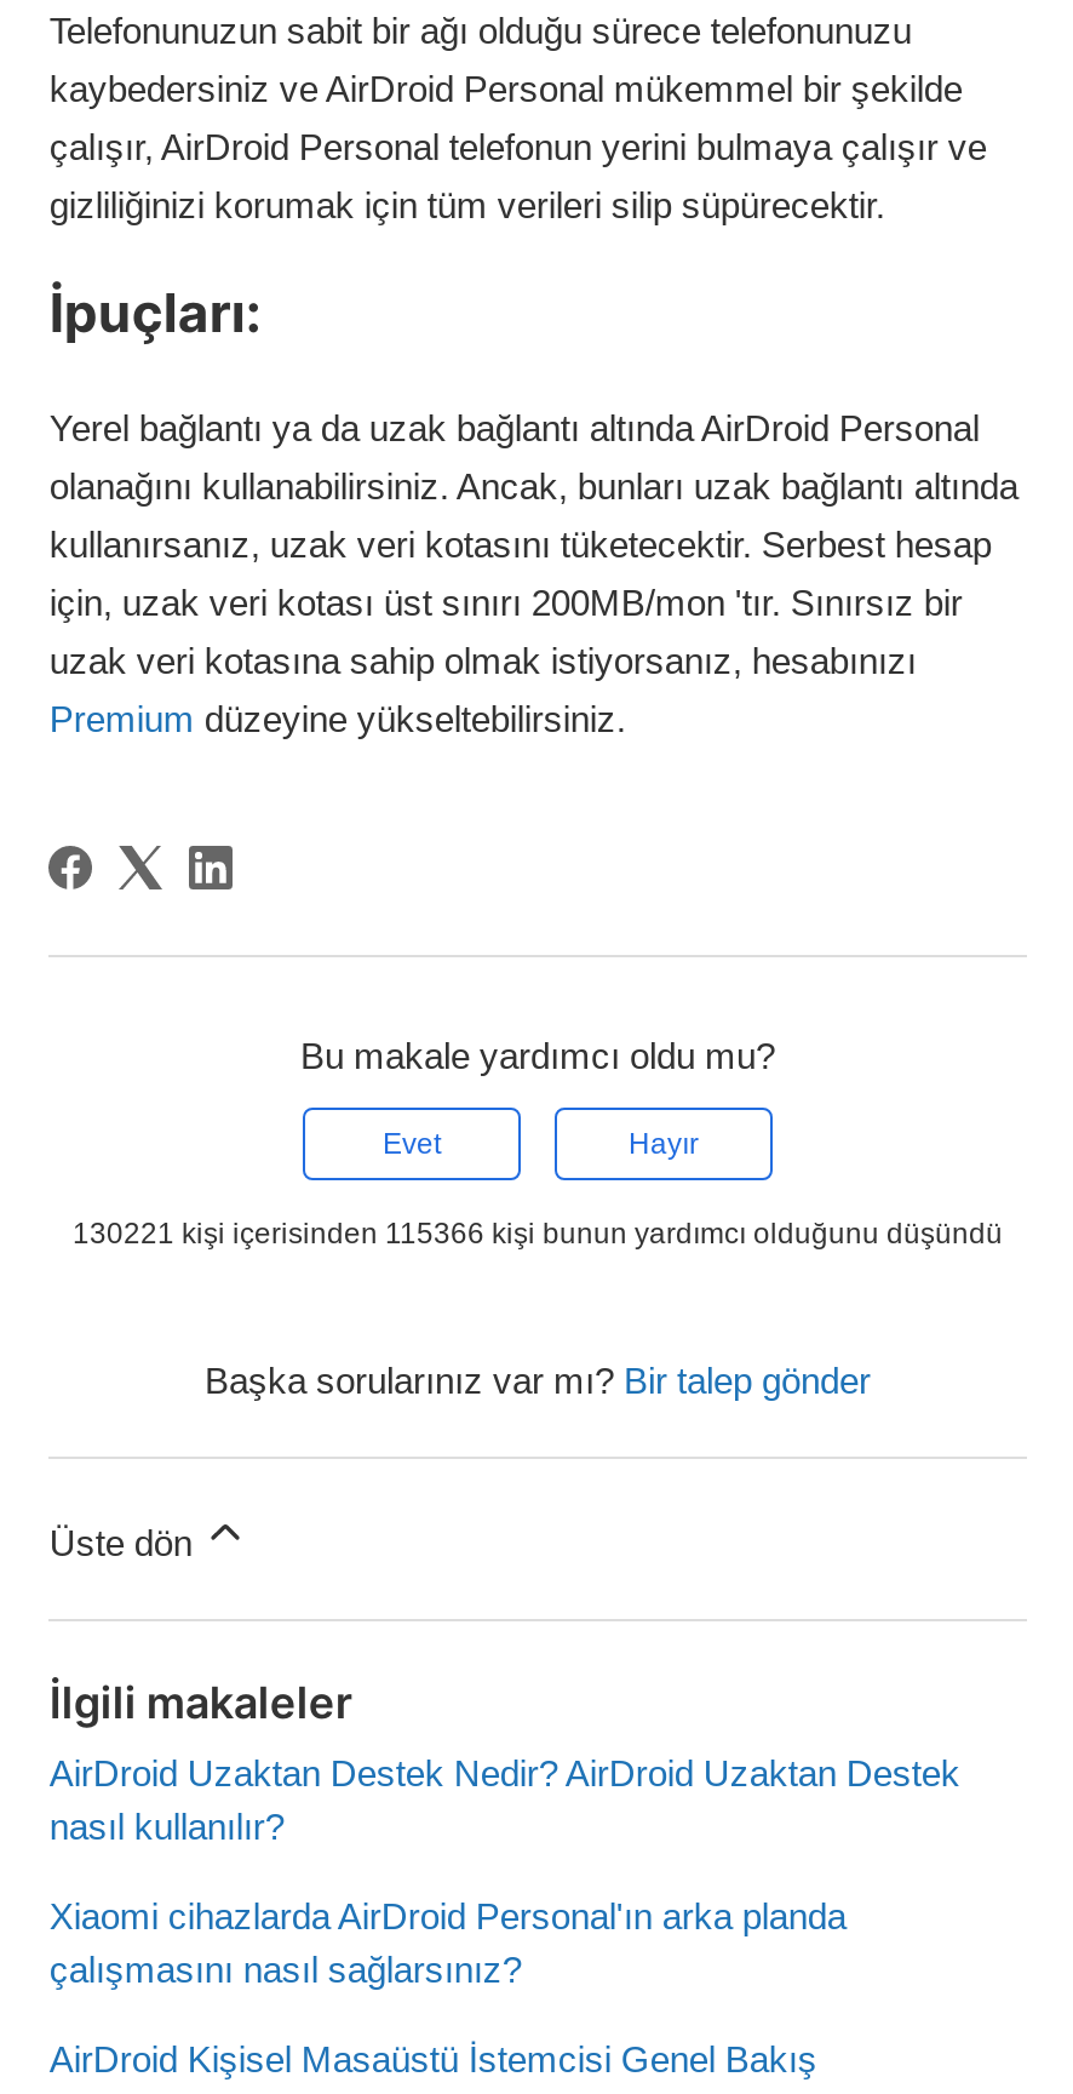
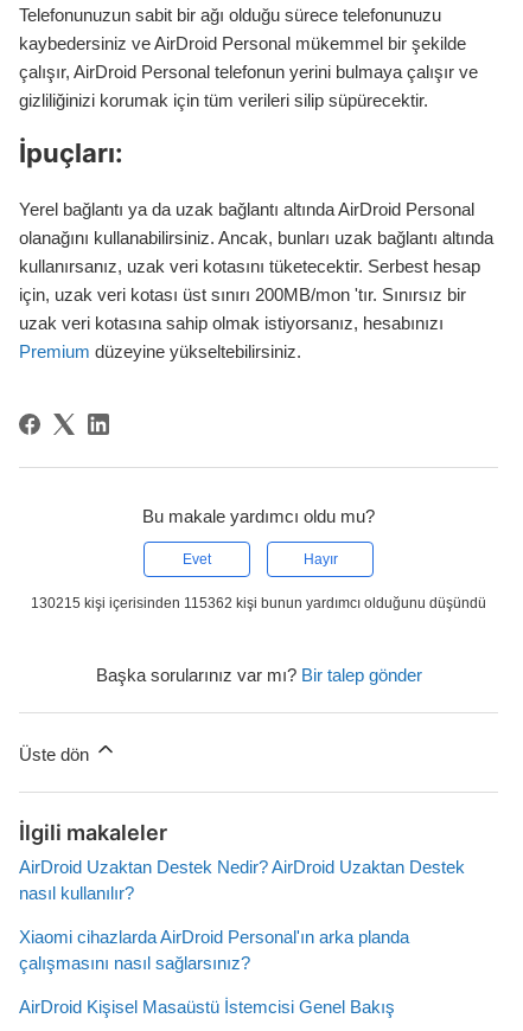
- 130221 kişi içerisinden 115366 kişi bunun yardımcı olduğunu düşündü
+ 130215 kişi içerisinden 115362 kişi bunun yardımcı olduğunu düşündü
